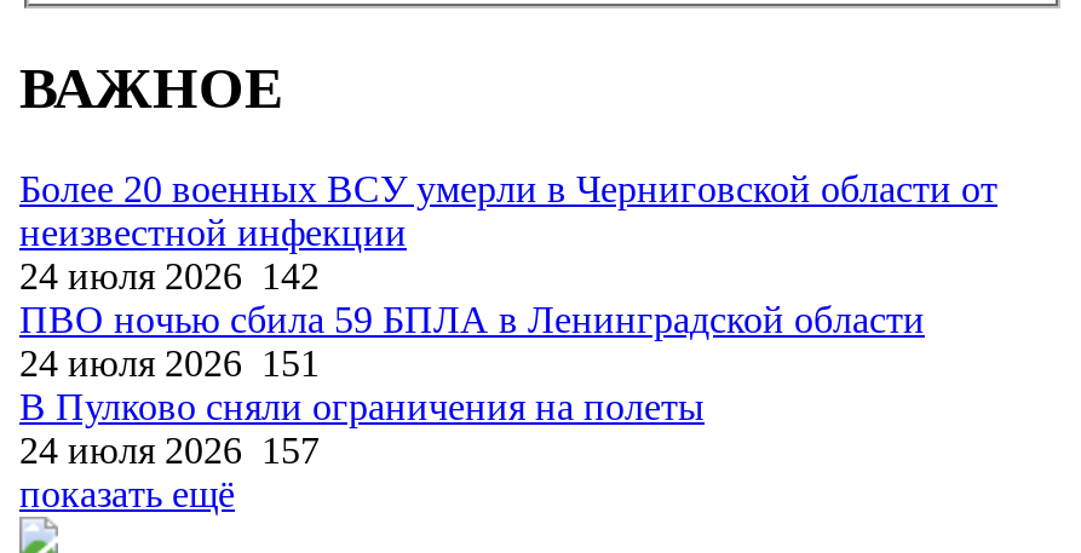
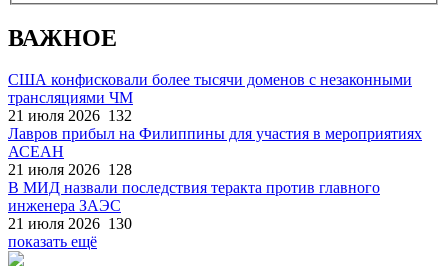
- Более 20 военных ВСУ умерли в Черниговской области от
- неизвестной инфекции
- 24 июля 2026 142
- ПВО ночью сбила 59 БПЛА в Ленинградской области
- 24 июля 2026 151
- В Пулково сняли ограничения на полеты
- 24 июля 2026 157
+ США конфисковали более тысячи доменов с незаконными
+ трансляциями ЧМ
+ 21 июля 2026 132
+ Лавров прибыл на Филиппины для участия в мероприятиях
+ АСЕАН
+ 21 июля 2026 128
+ В МИД назвали последствия теракта против главного
+ инженера ЗАЭС
+ 21 июля 2026 130
